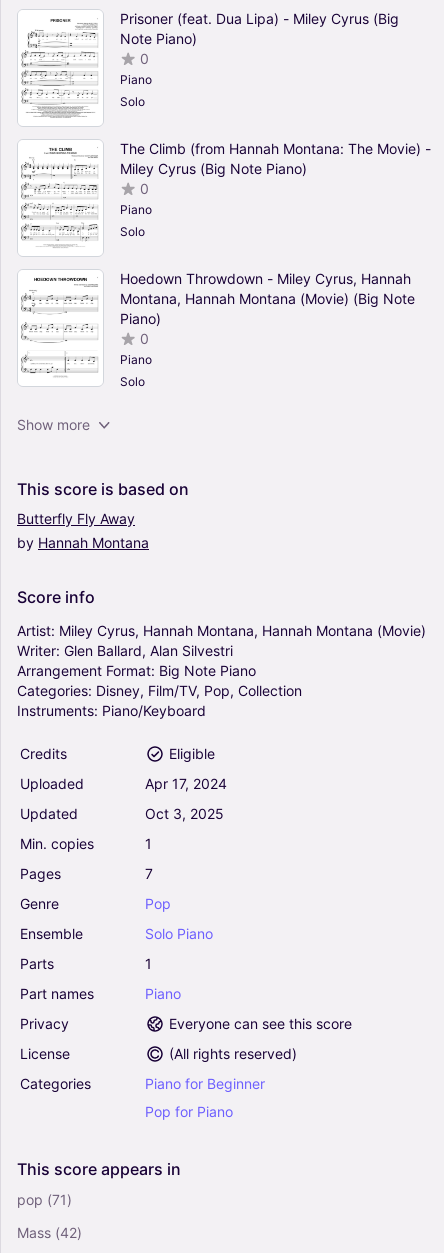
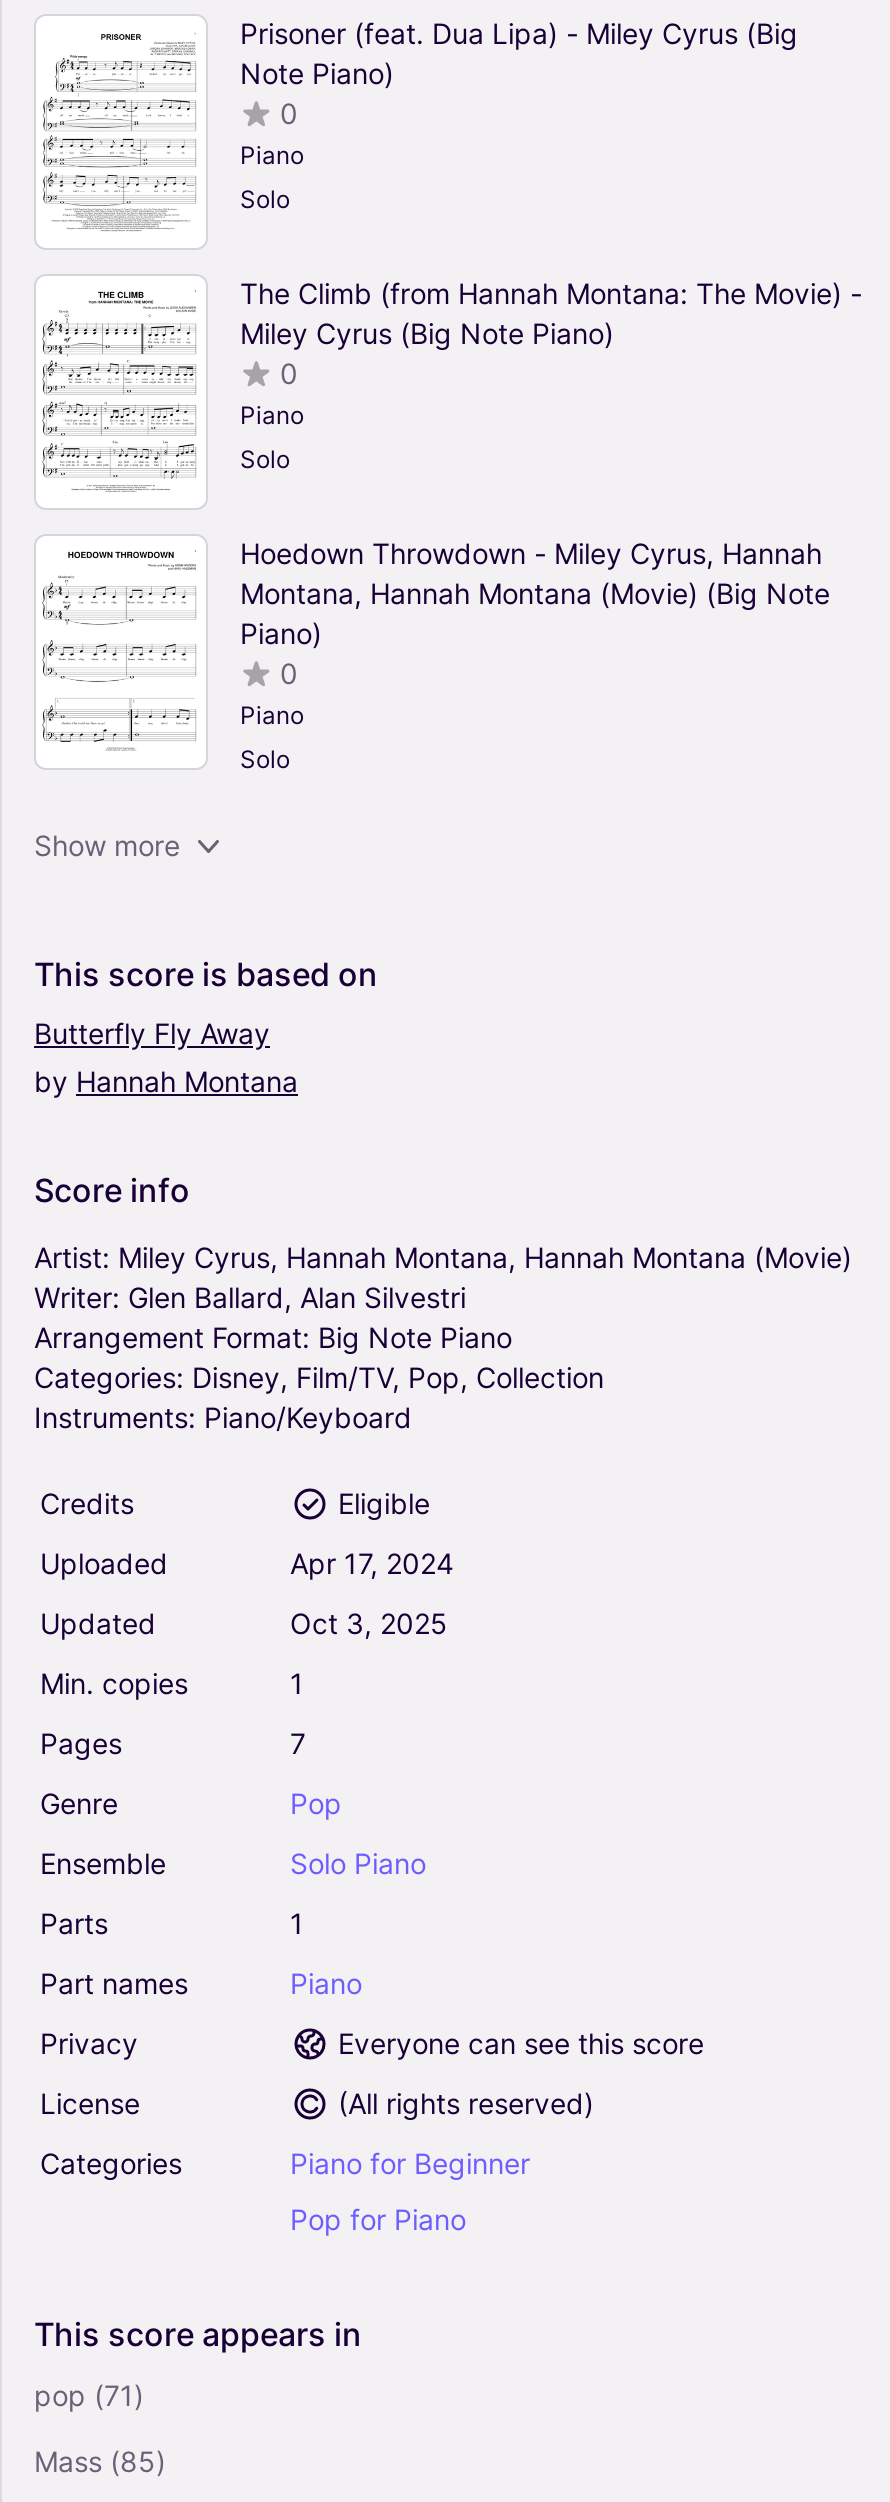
- Mass (42)
+ Mass (85)
